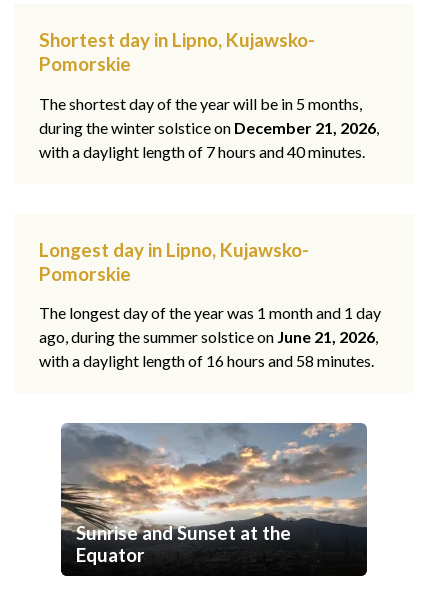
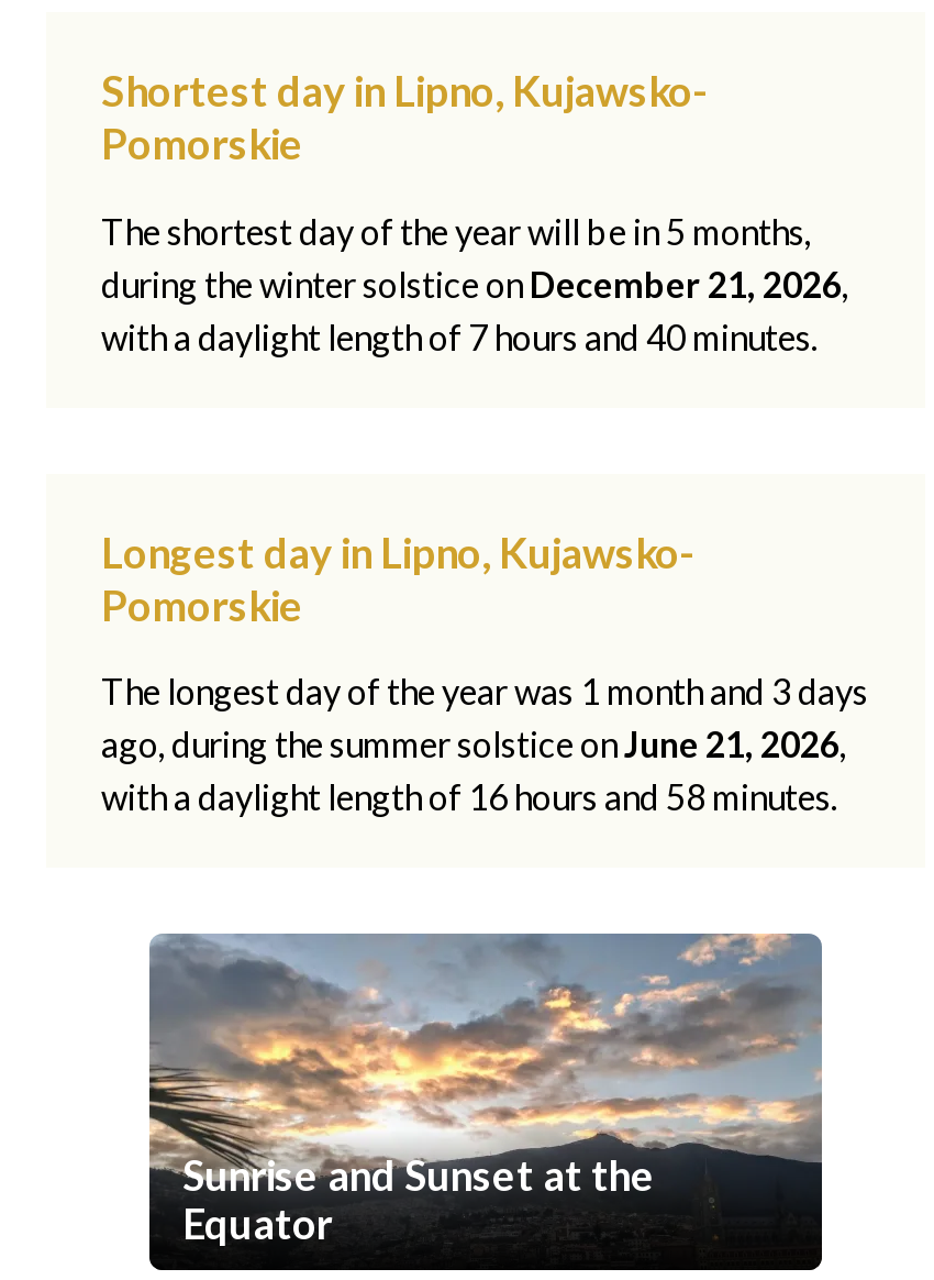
- The longest day of the year was 1 month and 1 day
+ The longest day of the year was 1 month and 3 days
